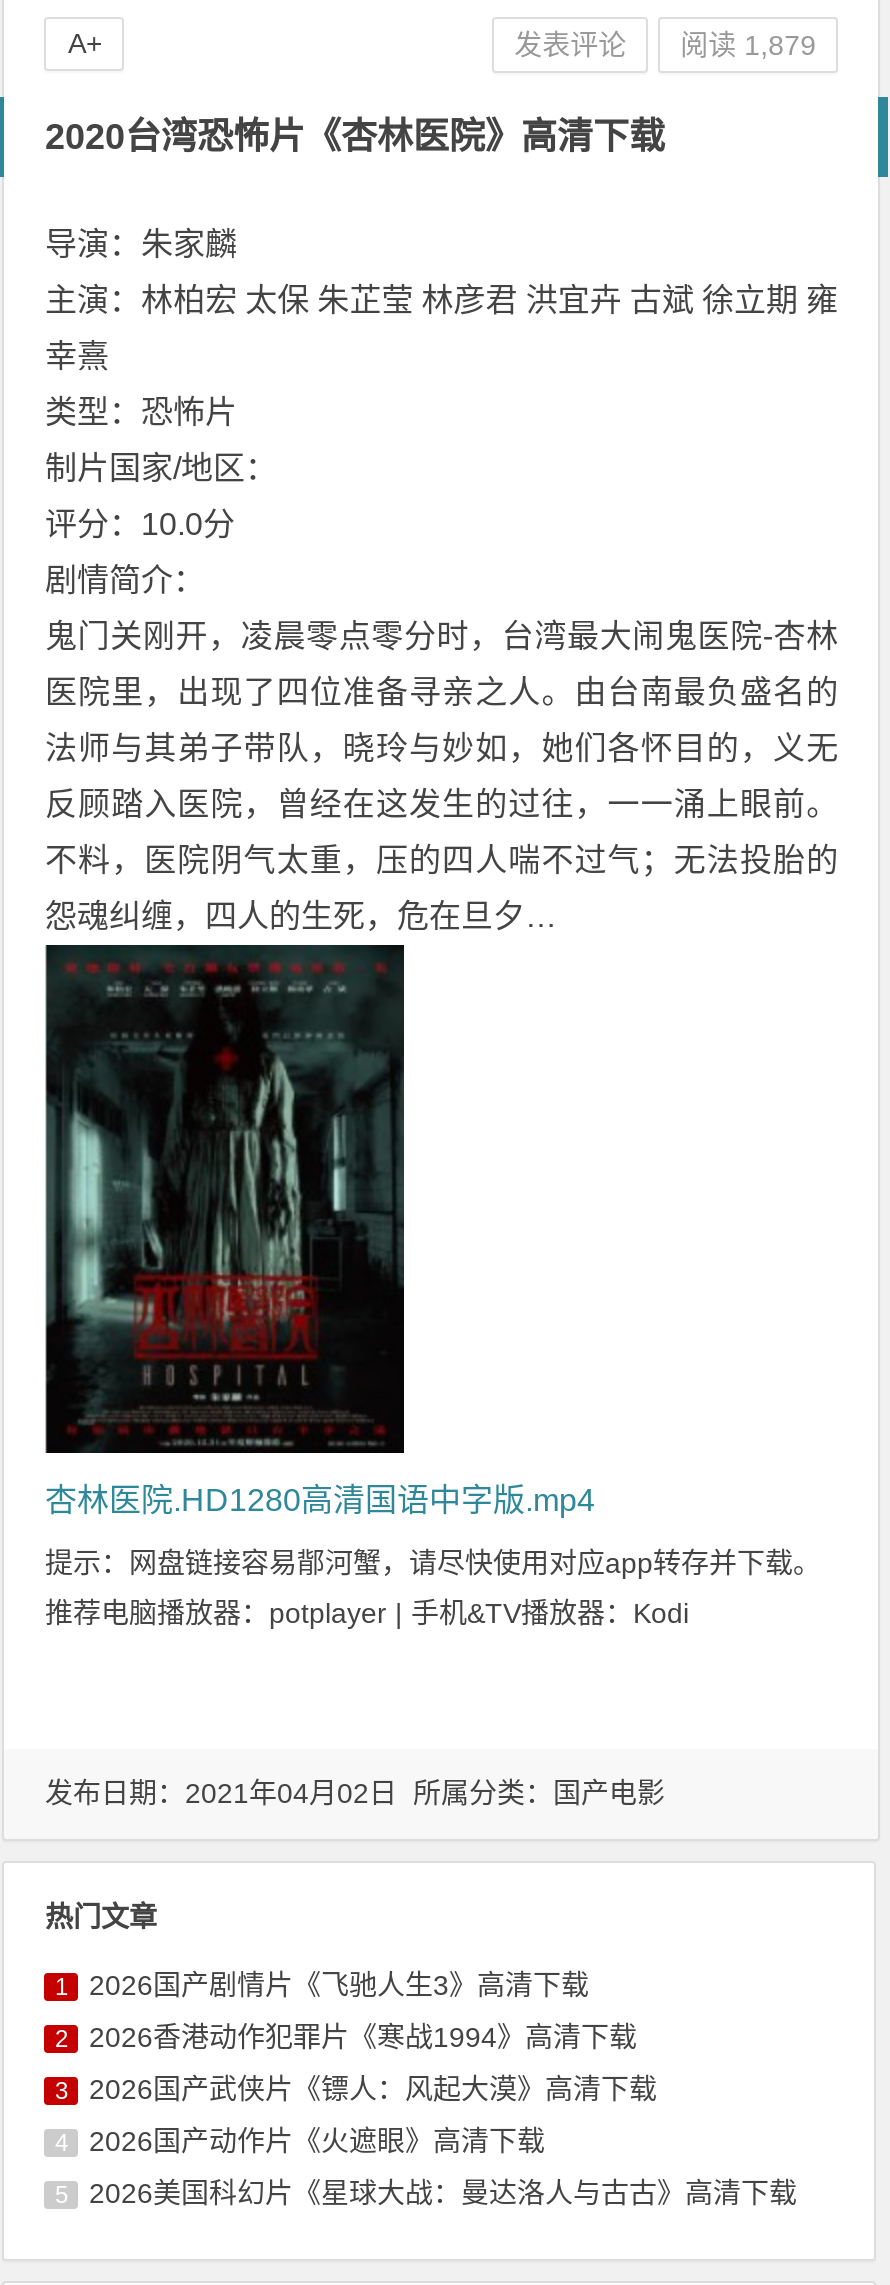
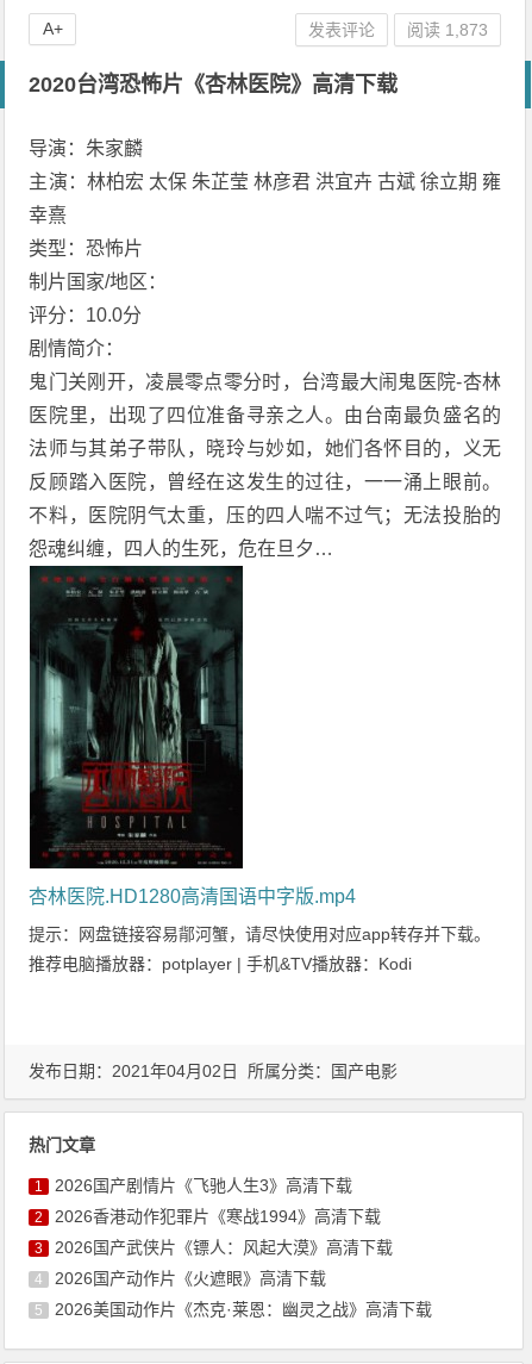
- 发表评论 阅读 1,879
+ 发表评论 阅读 1,873

- 2026美国科幻片《星球大战：曼达洛人与古古》高清下载
+ 2026美国动作片《杰克·莱恩：幽灵之战》高清下载
